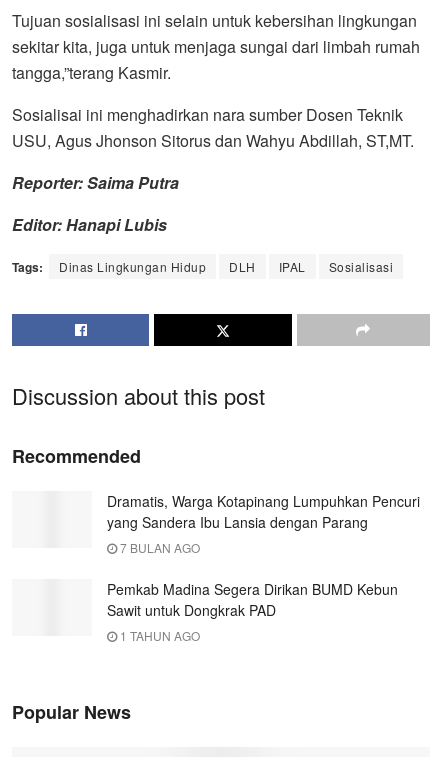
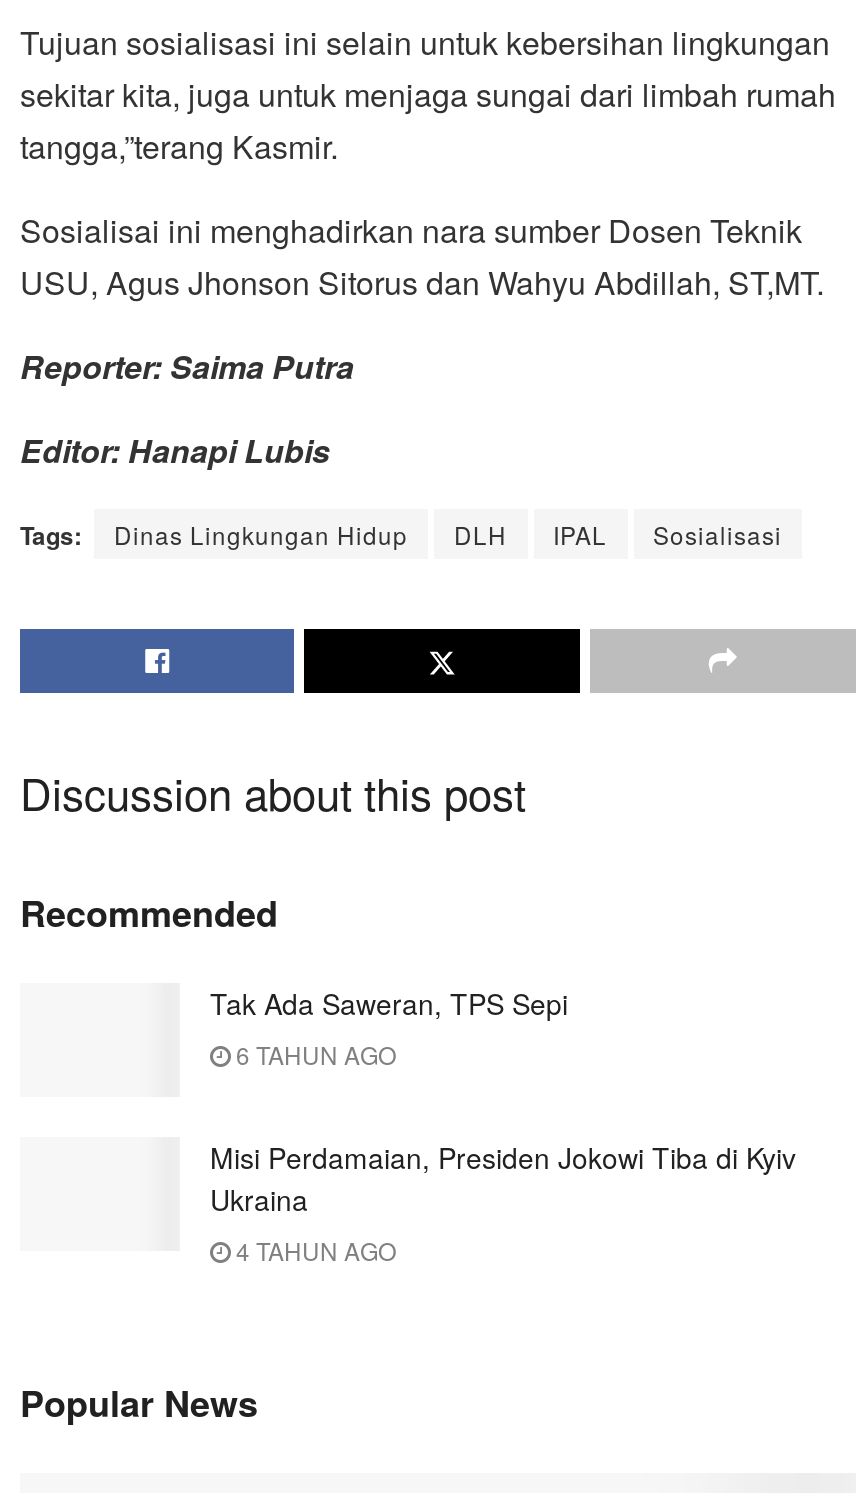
- Dramatis, Warga Kotapinang Lumpuhkan Pencuri
- yang Sandera Ibu Lansia dengan Parang
- 7 BULAN AGO
+ Tak Ada Saweran, TPS Sepi
+ 6 TAHUN AGO

- Pemkab Madina Segera Dirikan BUMD Kebun
- Sawit untuk Dongkrak PAD
- 1 TAHUN AGO
+ Misi Perdamaian, Presiden Jokowi Tiba di Kyiv
+ Ukraina
+ 4 TAHUN AGO
